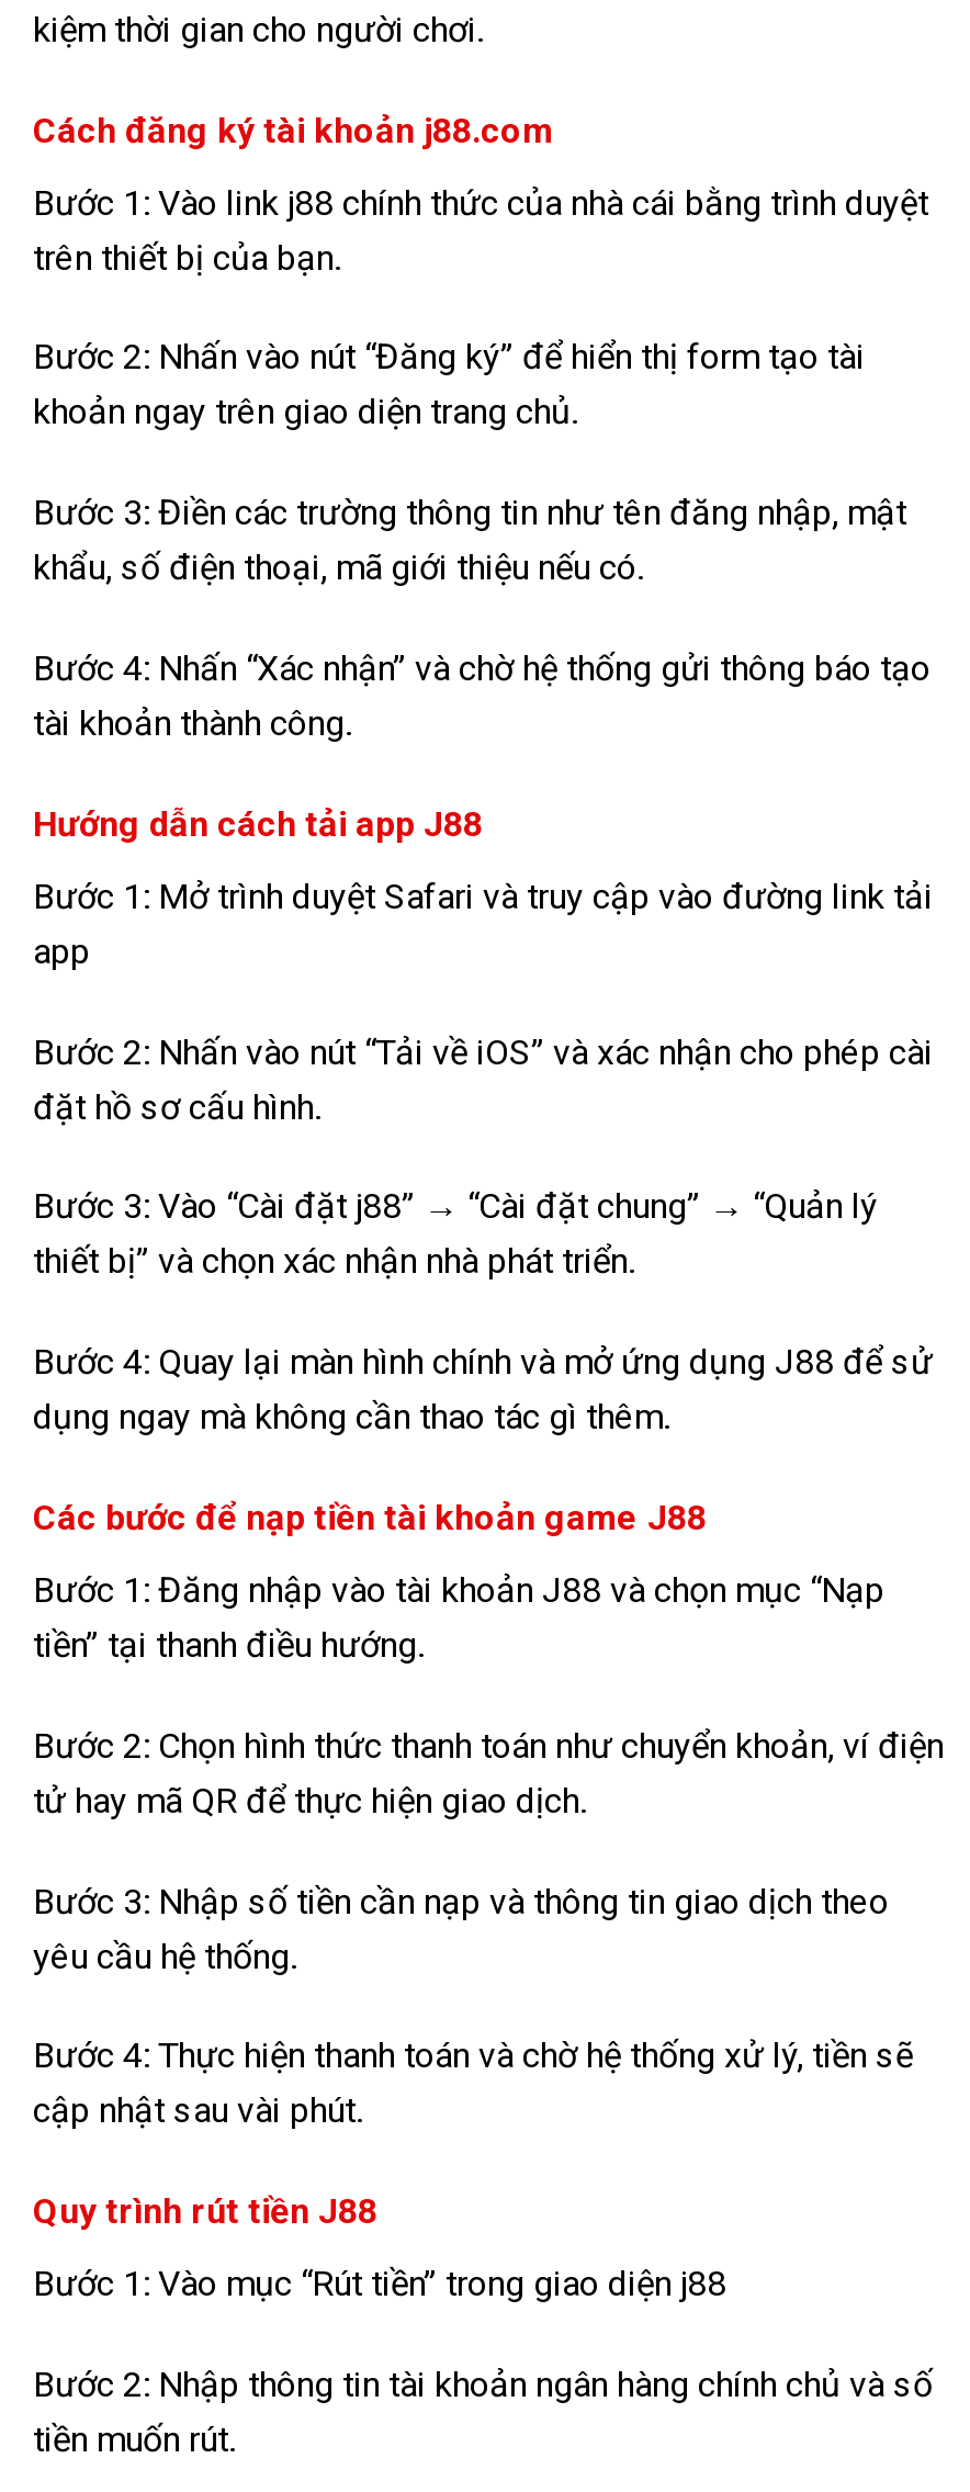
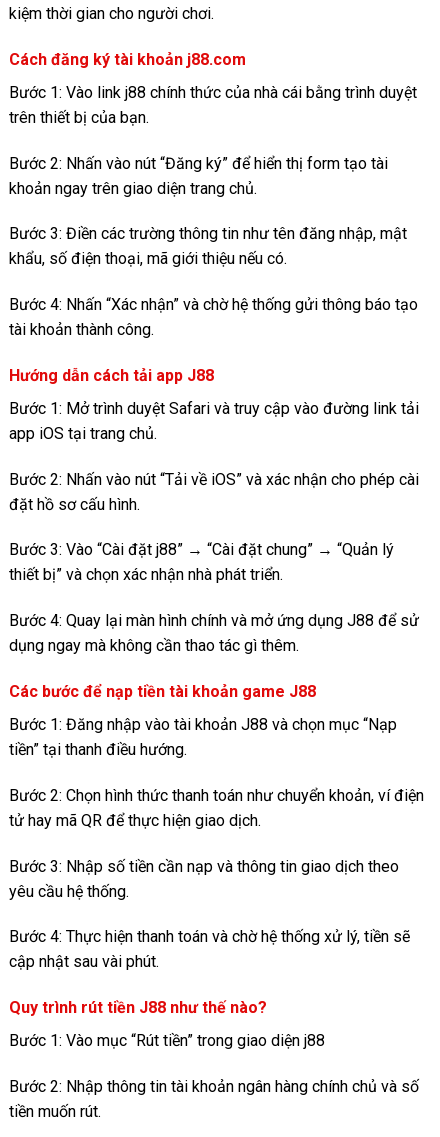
- app
+ app iOS tại trang chủ.

- Quy trình rút tiền J88
+ Quy trình rút tiền J88 như thế nào?
